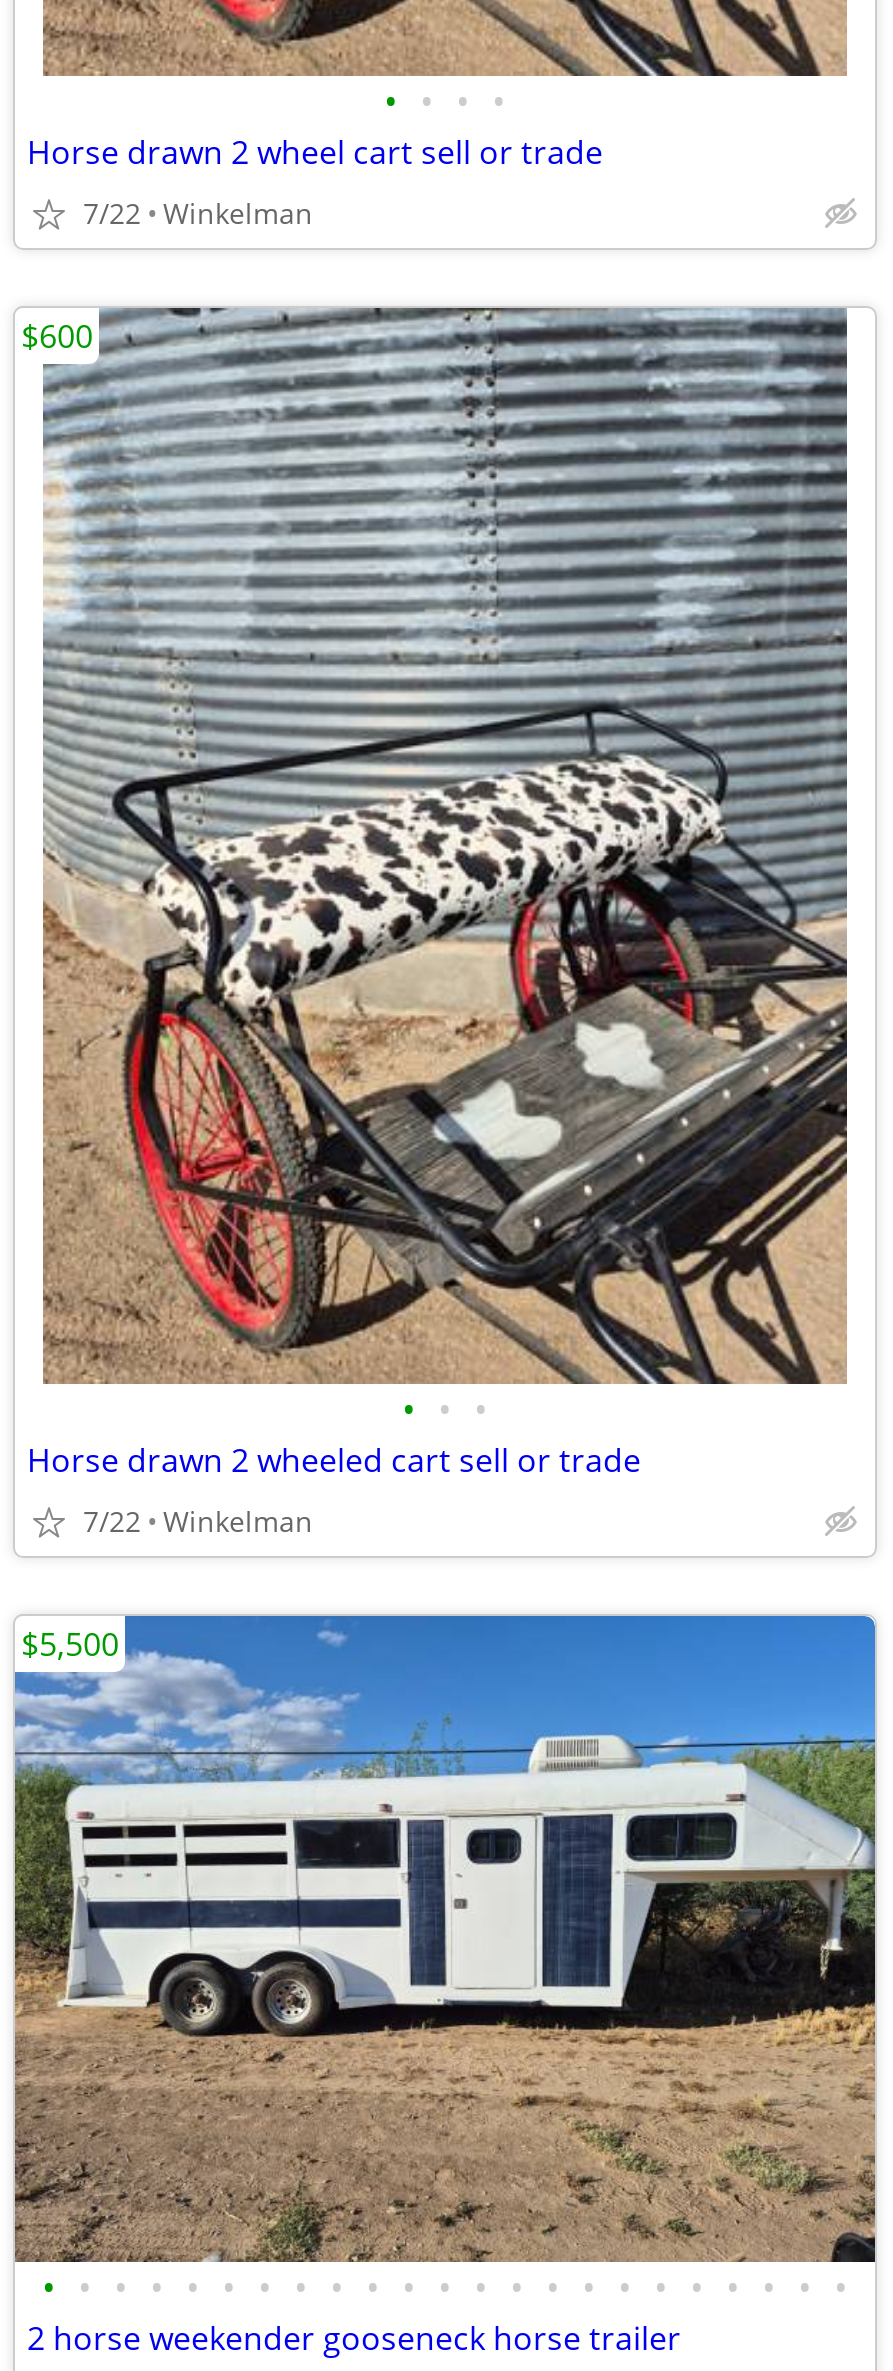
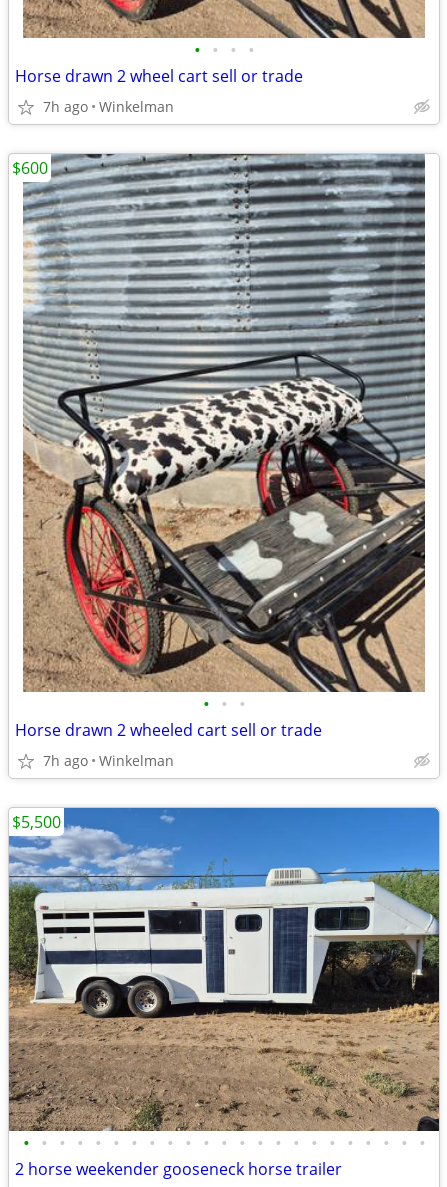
- 7/22 Winkelman
+ 7h ago Winkelman

- 7/22 Winkelman
+ 7h ago Winkelman
